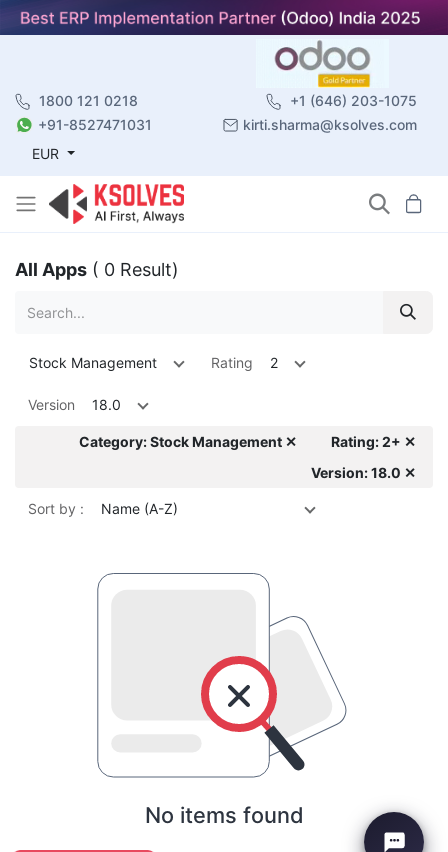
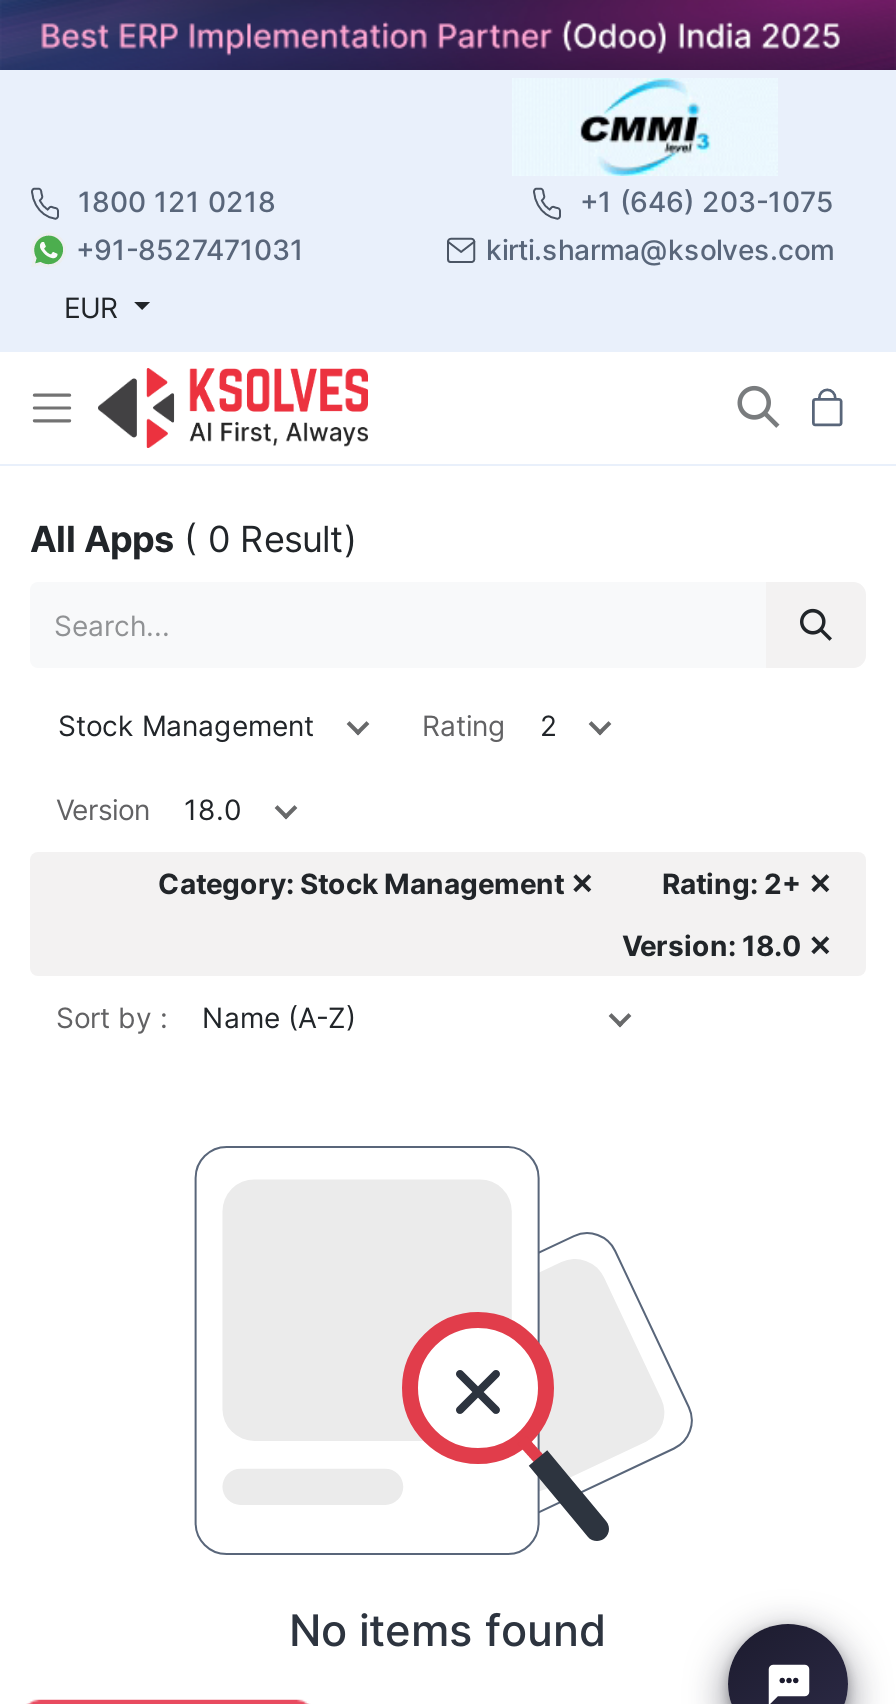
- [image]
+ [image]
